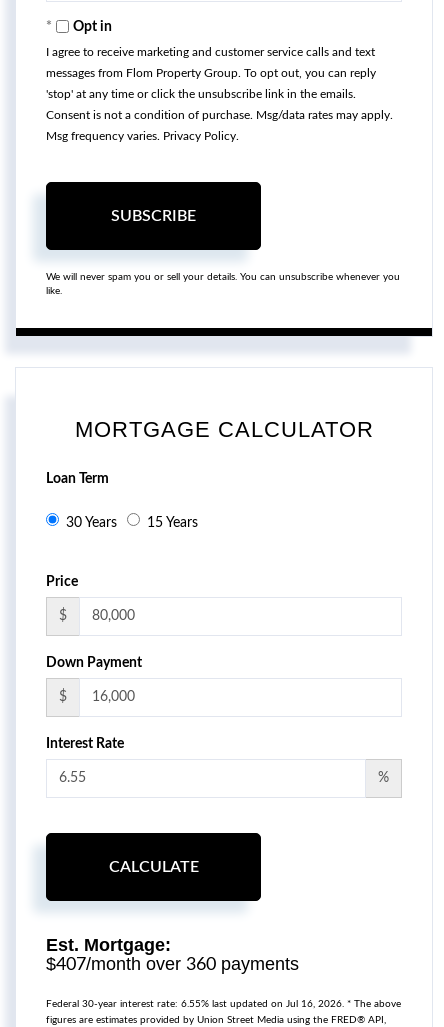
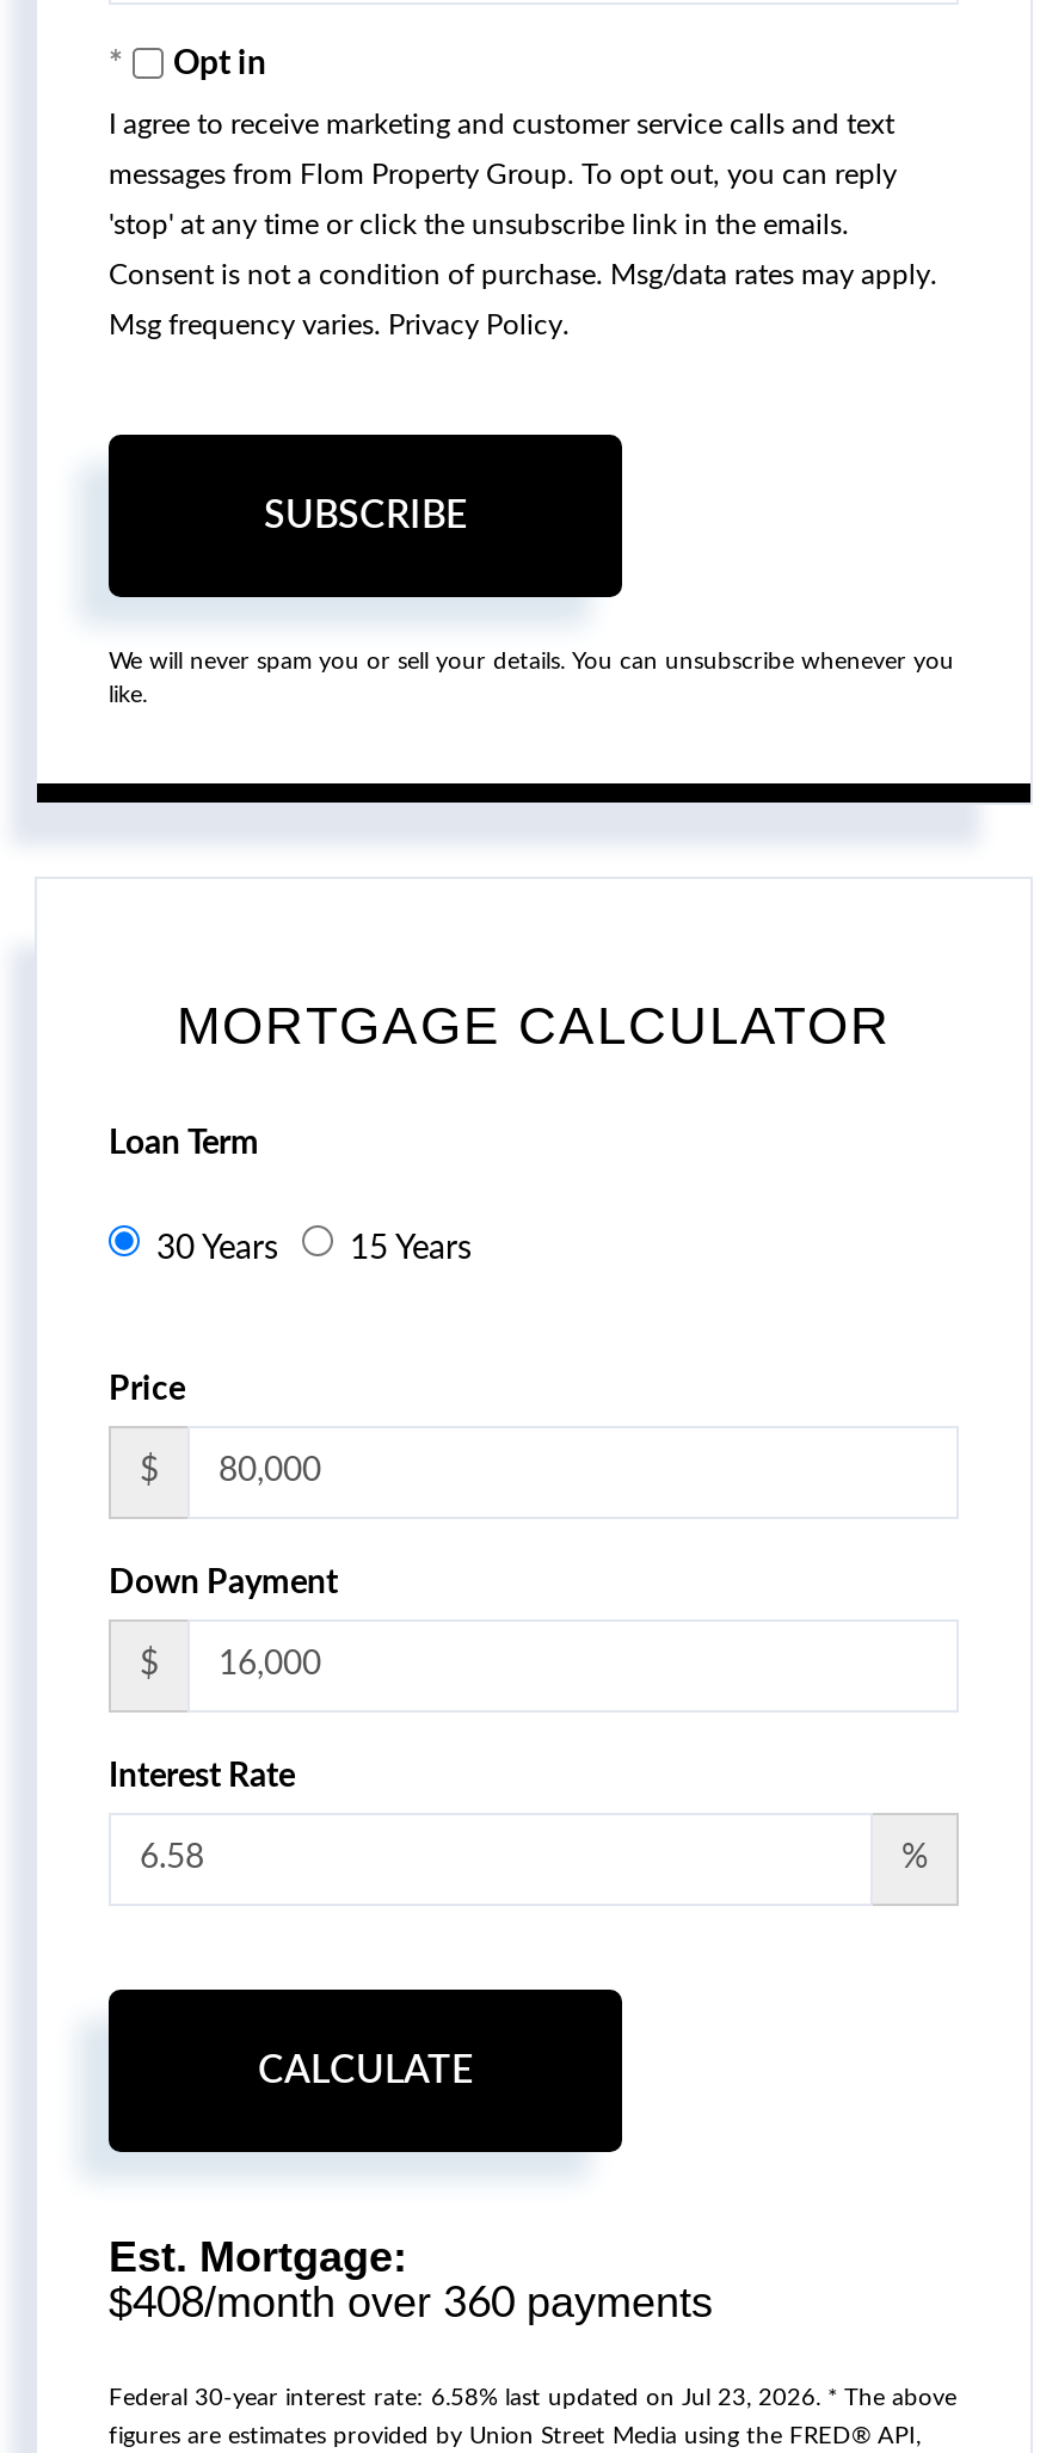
- $407/month over 360 payments
+ $408/month over 360 payments

- Federal 30-year interest rate: 6.55% last updated on Jul 16, 2026. * The above
+ Federal 30-year interest rate: 6.58% last updated on Jul 23, 2026. * The above
